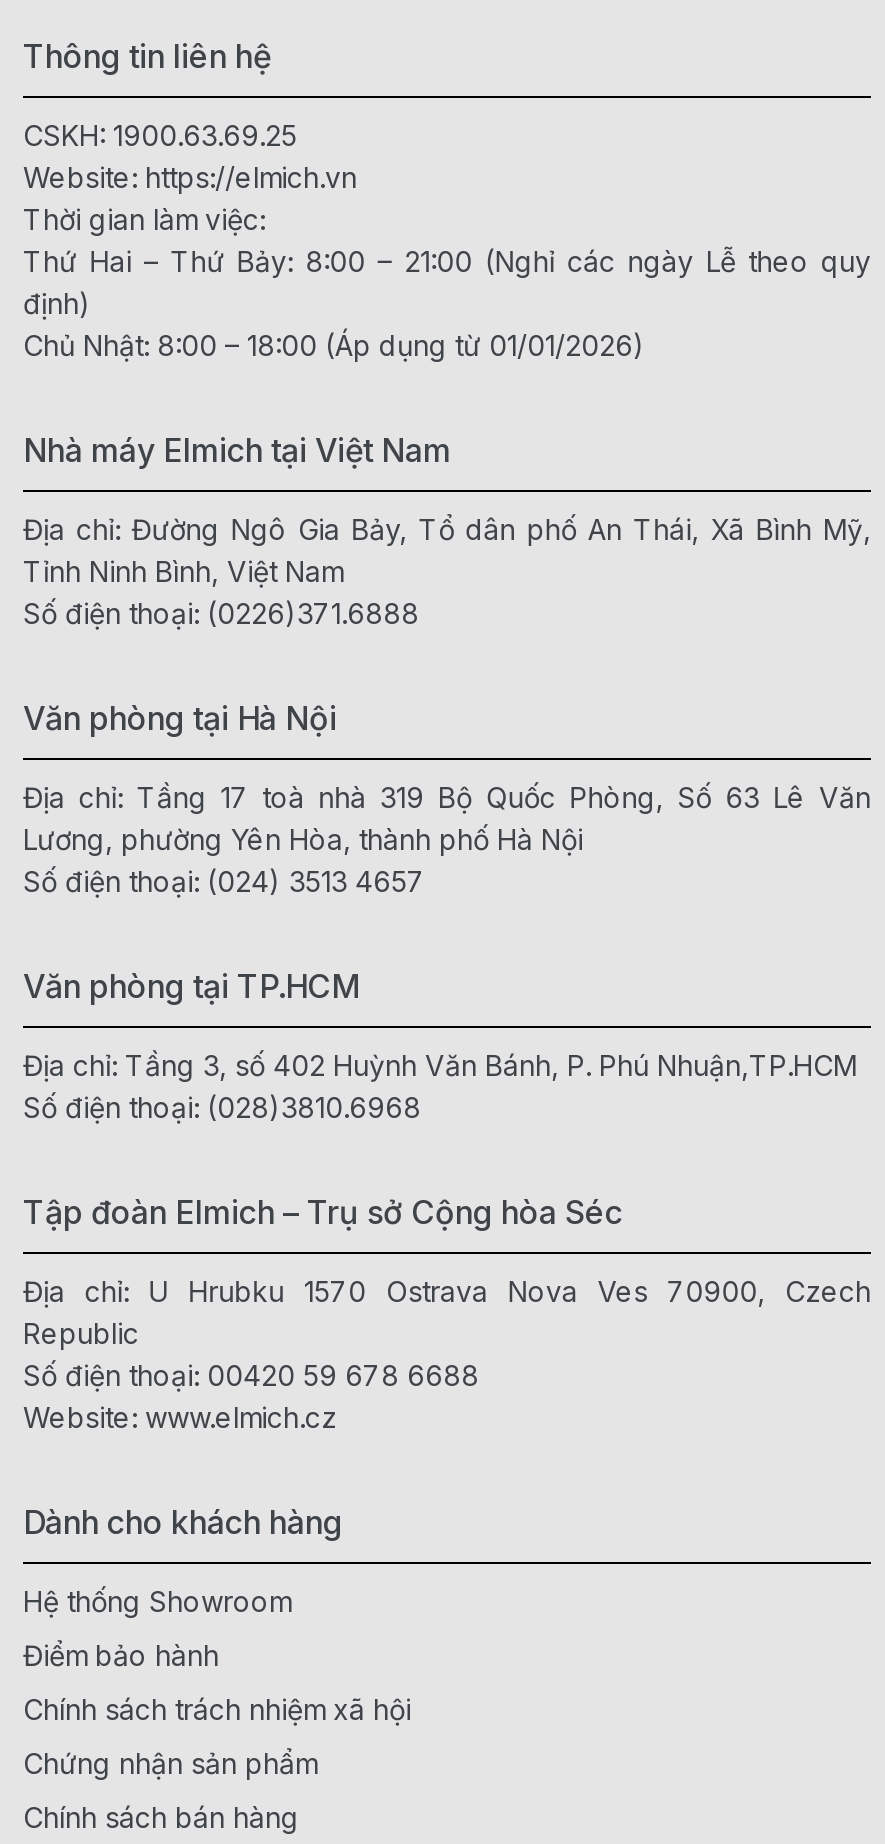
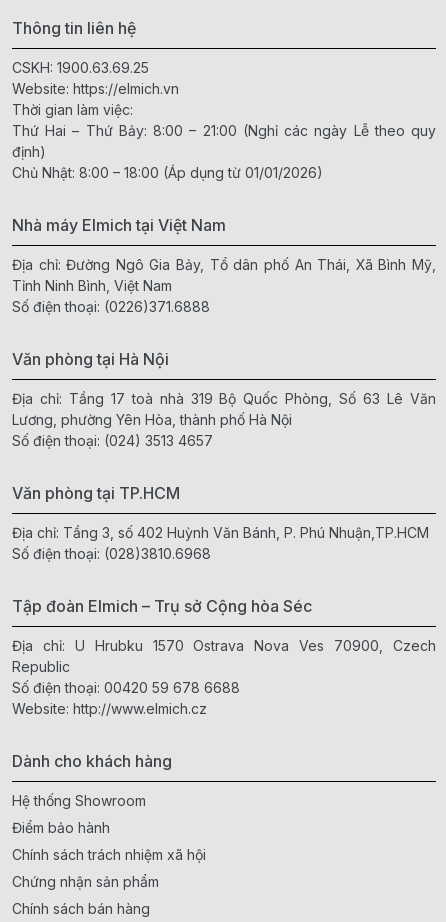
- Website: www.elmich.cz
+ Website: http://www.elmich.cz
